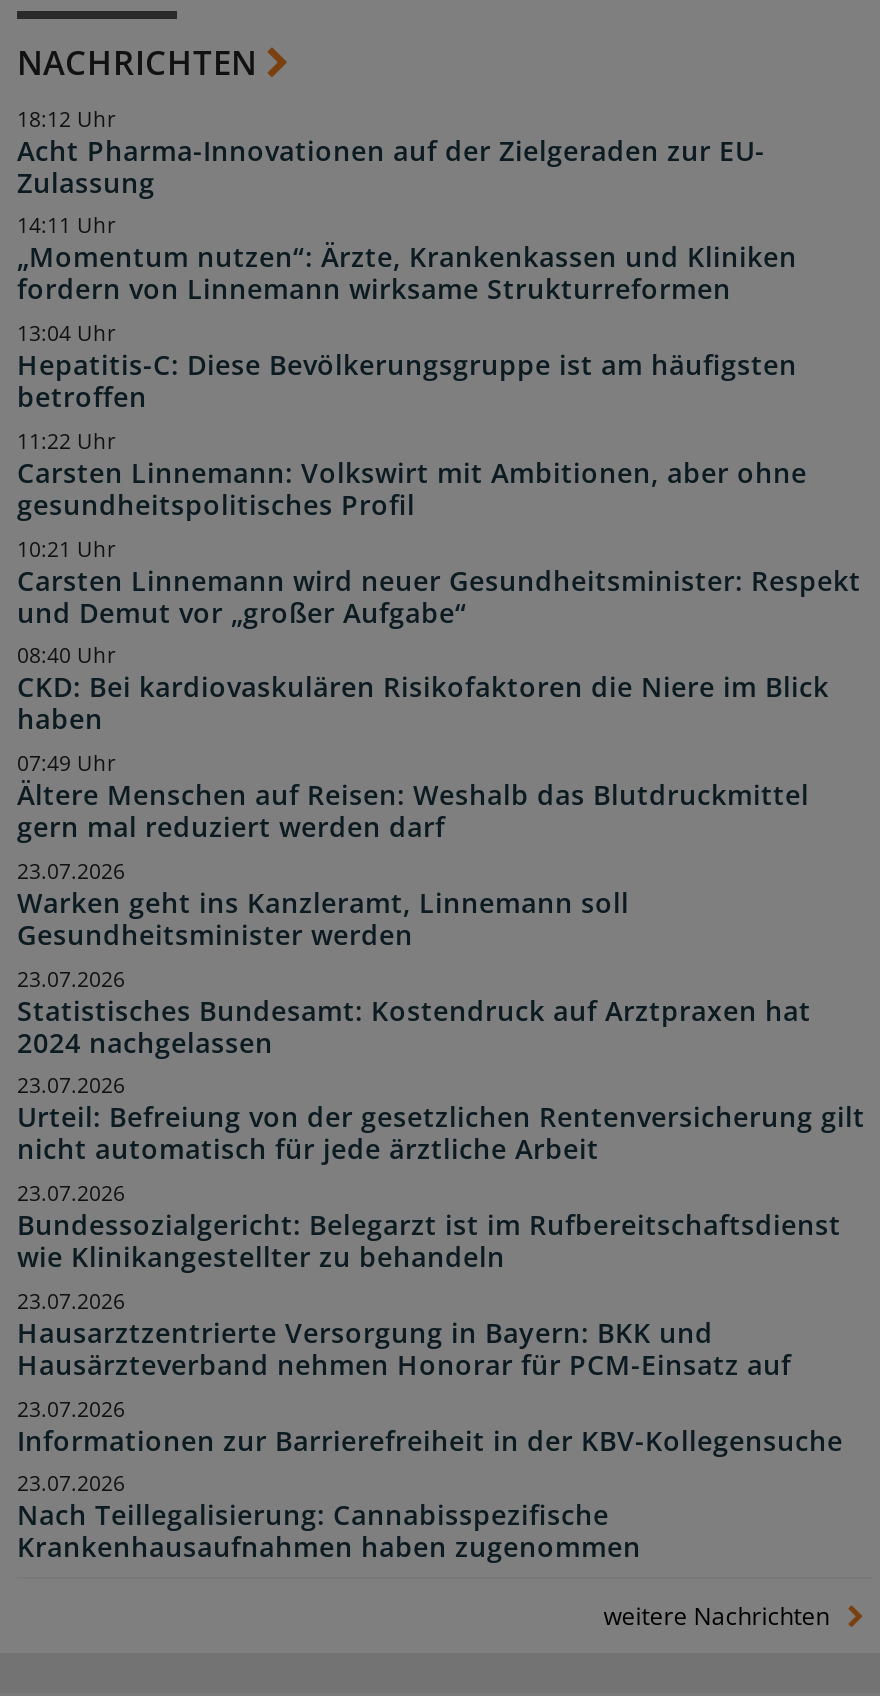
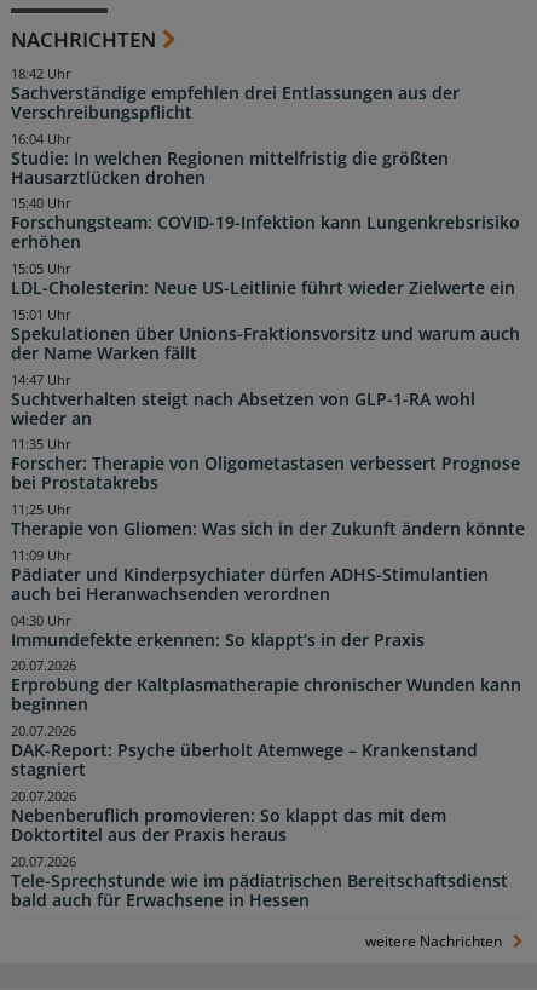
- 18:12 Uhr
+ 18:42 Uhr

- Acht Pharma-Innovationen auf der Zielgeraden zur EU-
- Zulassung
+ Sachverständige empfehlen drei Entlassungen aus der
+ Verschreibungspflicht

- 14:11 Uhr
+ 16:04 Uhr

- „Momentum nutzen“: Ärzte, Krankenkassen und Kliniken
- fordern von Linnemann wirksame Strukturreformen
+ Studie: In welchen Regionen mittelfristig die größten
+ Hausarztlücken drohen

- 13:04 Uhr
+ 15:40 Uhr

- Hepatitis-C: Diese Bevölkerungsgruppe ist am häufigsten
- betroffen
+ Forschungsteam: COVID-19-Infektion kann Lungenkrebsrisiko
+ erhöhen

- 11:22 Uhr
+ 15:05 Uhr

- Carsten Linnemann: Volkswirt mit Ambitionen, aber ohne
- gesundheitspolitisches Profil
+ LDL-Cholesterin: Neue US-Leitlinie führt wieder Zielwerte ein

- 10:21 Uhr
+ 15:01 Uhr

- Carsten Linnemann wird neuer Gesundheitsminister: Respekt
- und Demut vor „großer Aufgabe“
+ Spekulationen über Unions-Fraktionsvorsitz und warum auch
+ der Name Warken fällt

- 08:40 Uhr
+ 14:47 Uhr

- CKD: Bei kardiovaskulären Risikofaktoren die Niere im Blick
- haben
+ Suchtverhalten steigt nach Absetzen von GLP-1-RA wohl
+ wieder an

- 07:49 Uhr
+ 11:35 Uhr

- Ältere Menschen auf Reisen: Weshalb das Blutdruckmittel
- gern mal reduziert werden darf
+ Forscher: Therapie von Oligometastasen verbessert Prognose
+ bei Prostatakrebs

- 23.07.2026
+ 11:25 Uhr

- Warken geht ins Kanzleramt, Linnemann soll
- Gesundheitsminister werden
+ Therapie von Gliomen: Was sich in der Zukunft ändern könnte

- 23.07.2026
+ 11:09 Uhr

- Statistisches Bundesamt: Kostendruck auf Arztpraxen hat
- 2024 nachgelassen
+ Pädiater und Kinderpsychiater dürfen ADHS-Stimulantien
+ auch bei Heranwachsenden verordnen

- 23.07.2026
+ 04:30 Uhr

- Urteil: Befreiung von der gesetzlichen Rentenversicherung gilt
- nicht automatisch für jede ärztliche Arbeit
+ Immundefekte erkennen: So klappt’s in der Praxis

- 23.07.2026
+ 20.07.2026

- Bundessozialgericht: Belegarzt ist im Rufbereitschaftsdienst
- wie Klinikangestellter zu behandeln
+ Erprobung der Kaltplasmatherapie chronischer Wunden kann
+ beginnen

- 23.07.2026
+ 20.07.2026

- Hausarztzentrierte Versorgung in Bayern: BKK und
- Hausärzteverband nehmen Honorar für PCM-Einsatz auf
+ DAK-Report: Psyche überholt Atemwege – Krankenstand
+ stagniert

- 23.07.2026
+ 20.07.2026

- Informationen zur Barrierefreiheit in der KBV-Kollegensuche
+ Nebenberuflich promovieren: So klappt das mit dem
+ Doktortitel aus der Praxis heraus

- 23.07.2026
+ 20.07.2026

- Nach Teillegalisierung: Cannabisspezifische
- Krankenhausaufnahmen haben zugenommen
+ Tele-Sprechstunde wie im pädiatrischen Bereitschaftsdienst
+ bald auch für Erwachsene in Hessen
